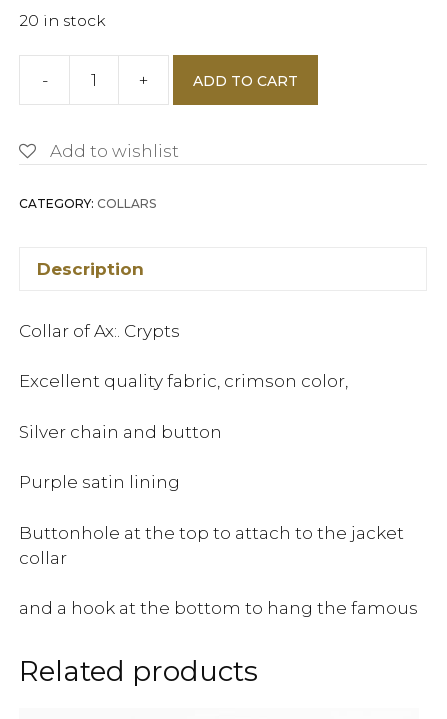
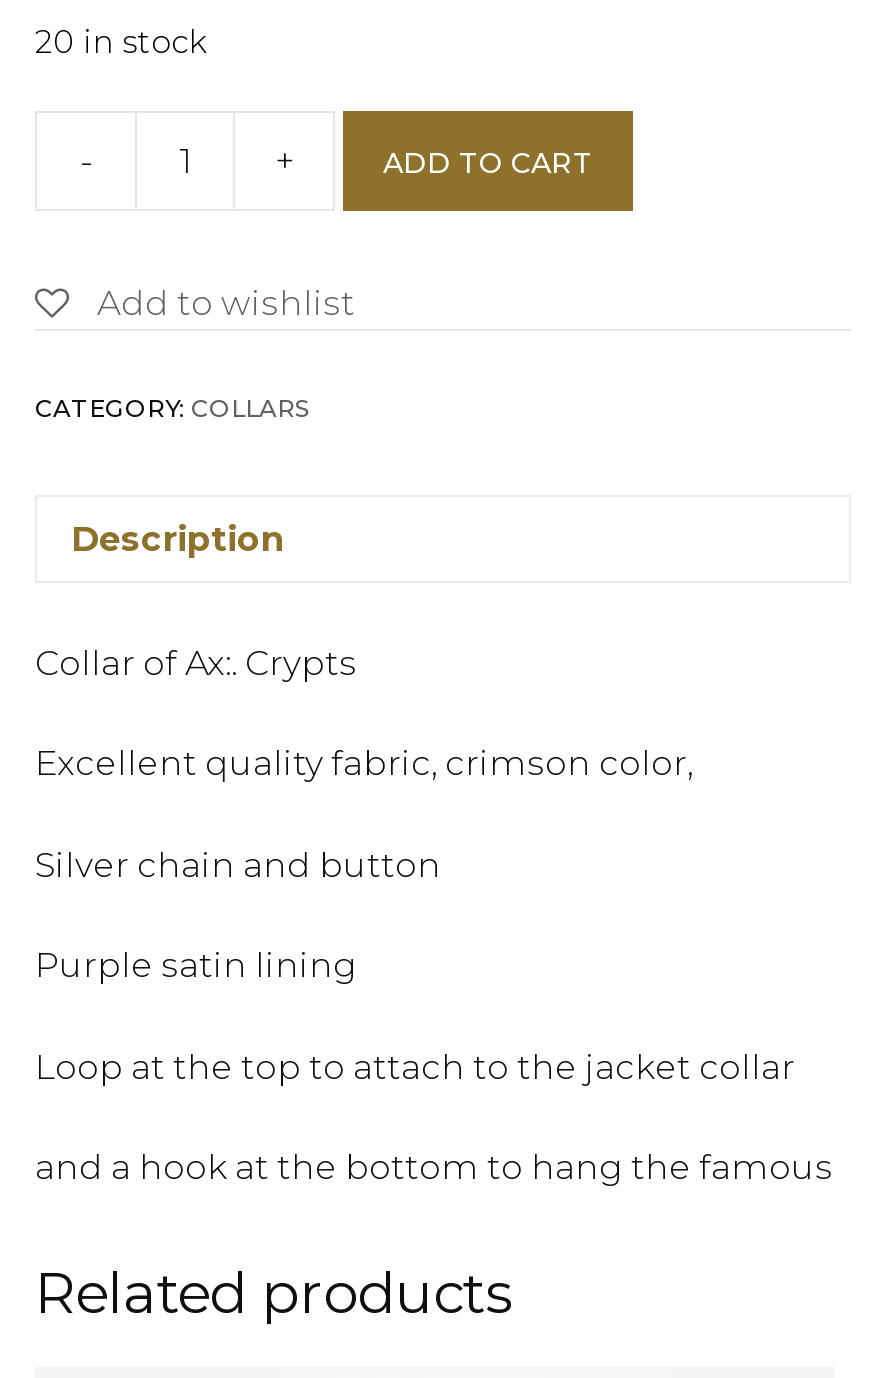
- Buttonhole at the top to attach to the jacket
- collar
+ Loop at the top to attach to the jacket collar
